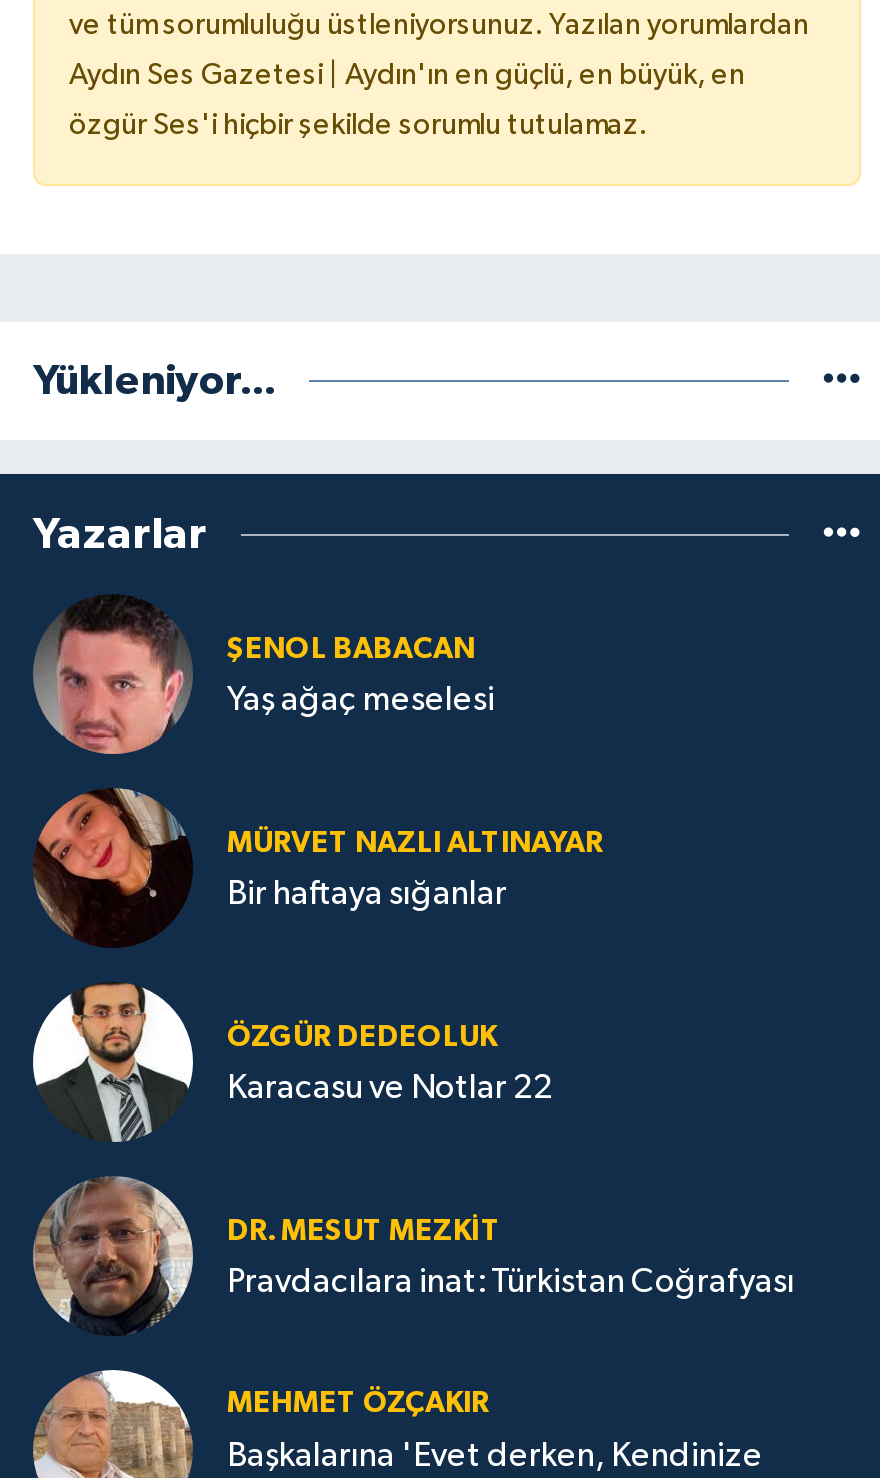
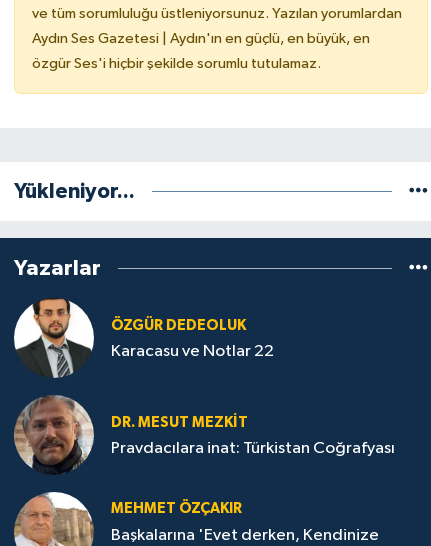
- [image]
- ŞENOL BABACAN
- Yaş ağaç meselesi

- [image]
- MÜRVET NAZLI ALTINAYAR
- Bir haftaya sığanlar
